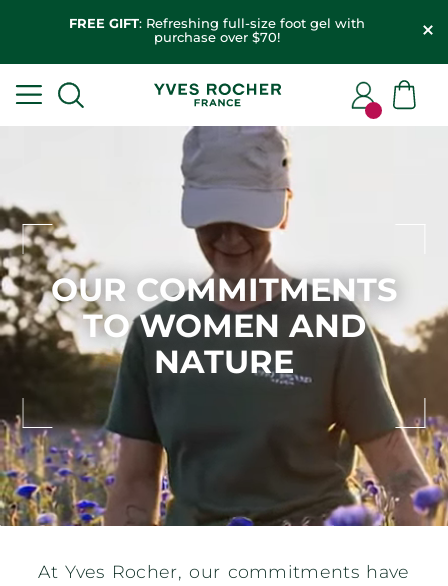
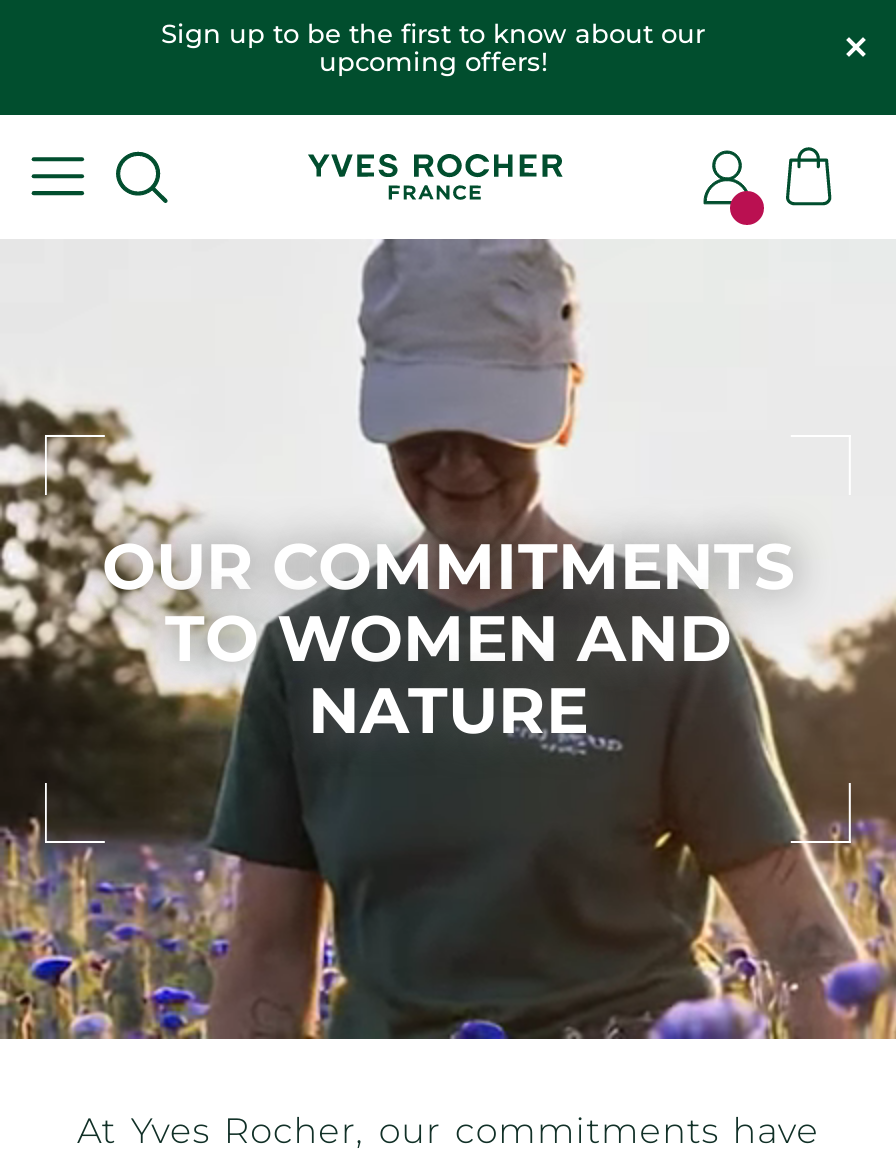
- FREE GIFT: Refreshing full-size foot gel with
- purchase over $70!
+ Sign up to be the first to know about our
+ upcoming offers!
